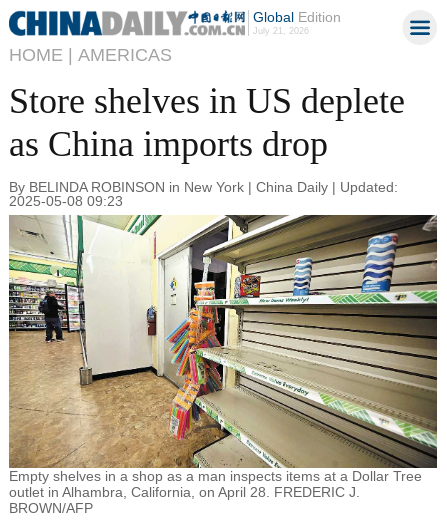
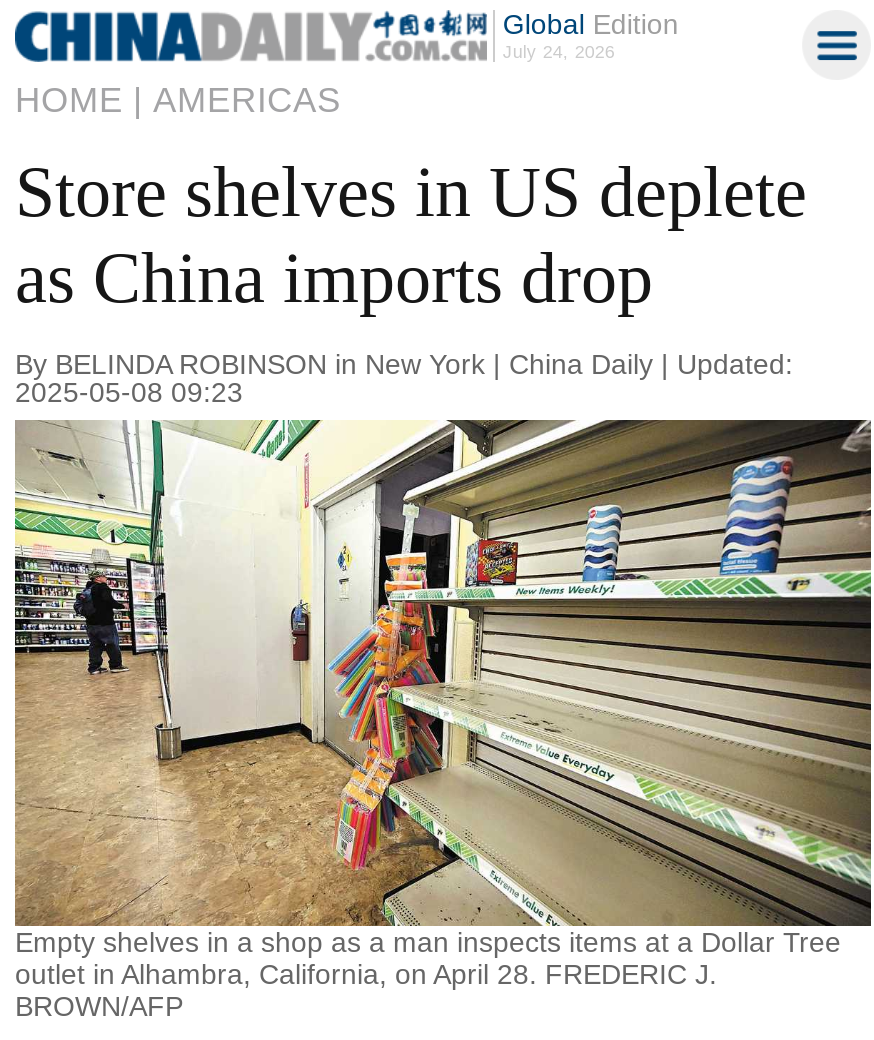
- July 21, 2026
+ July 24, 2026
